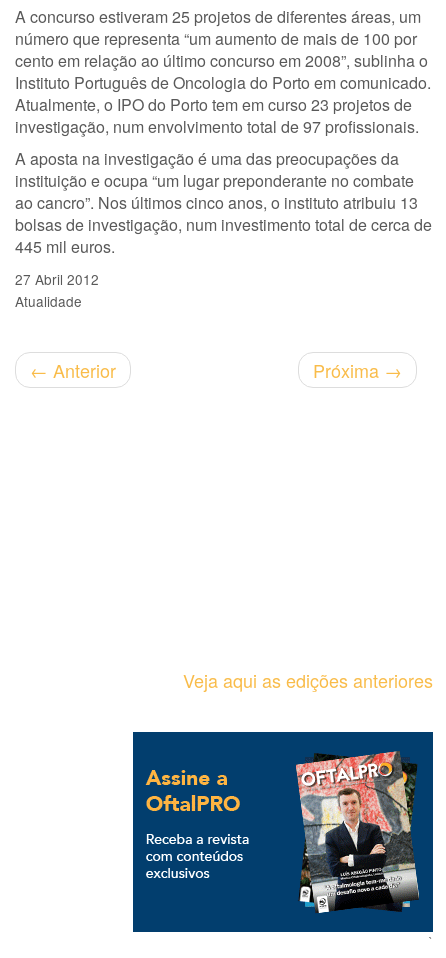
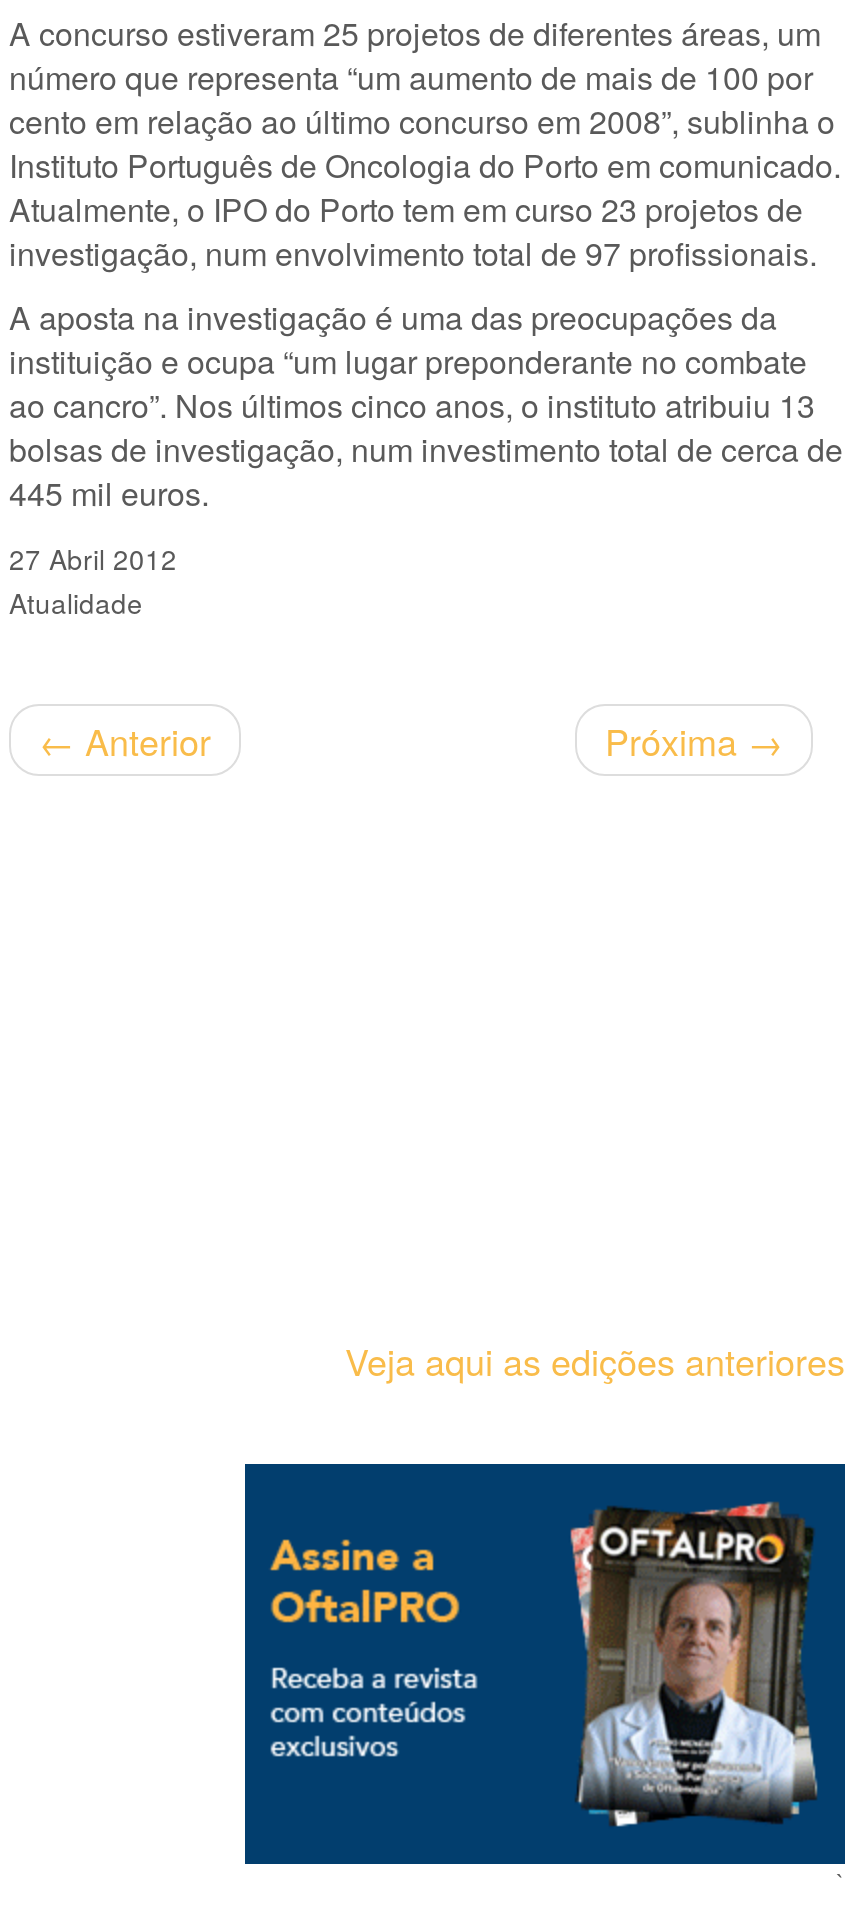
- [image]
+ [image]
